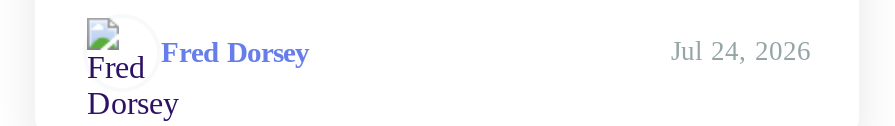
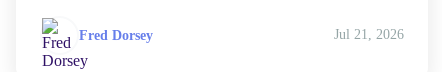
- Jul 24, 2026
+ Jul 21, 2026
